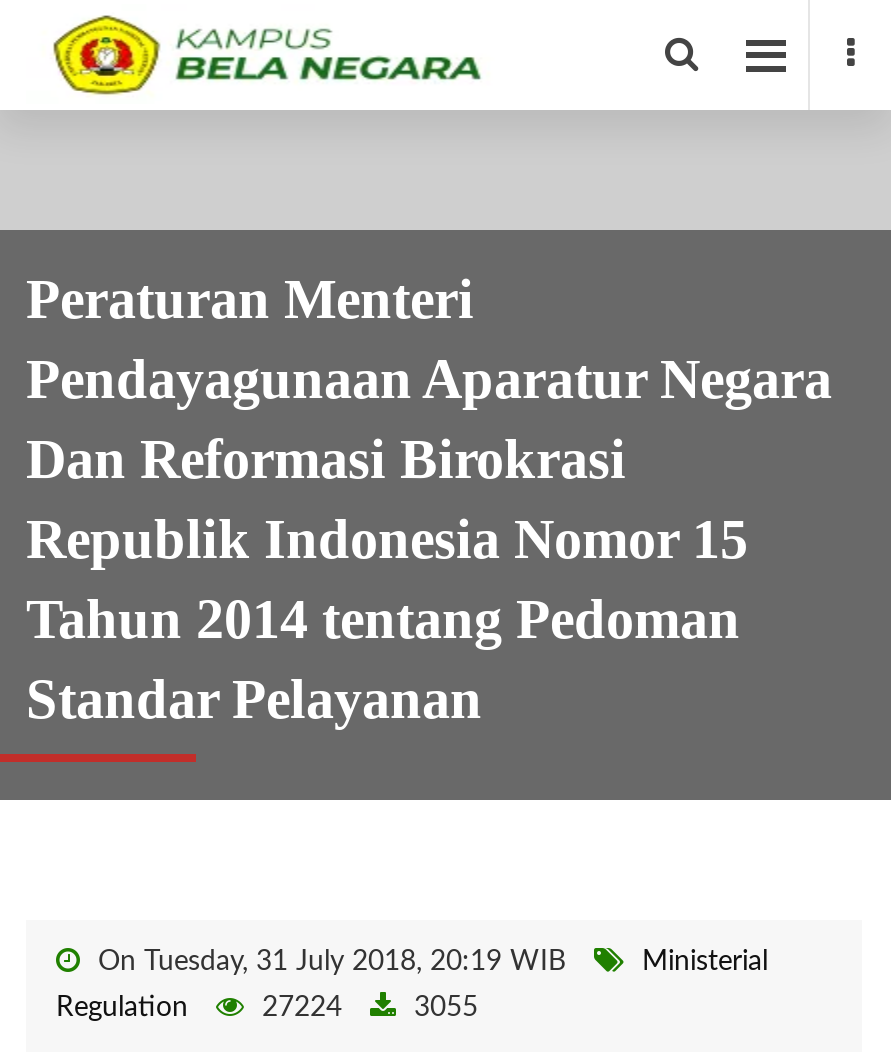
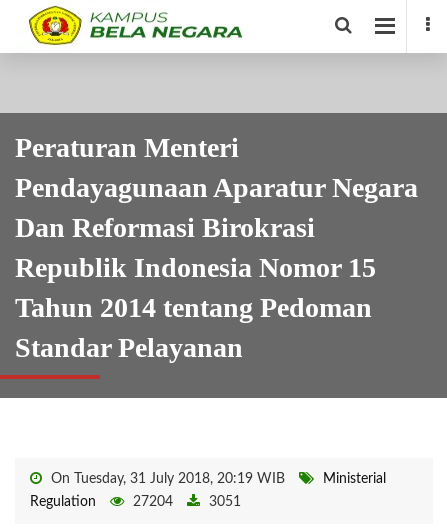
- 27224
+ 27204

- 3055
+ 3051
